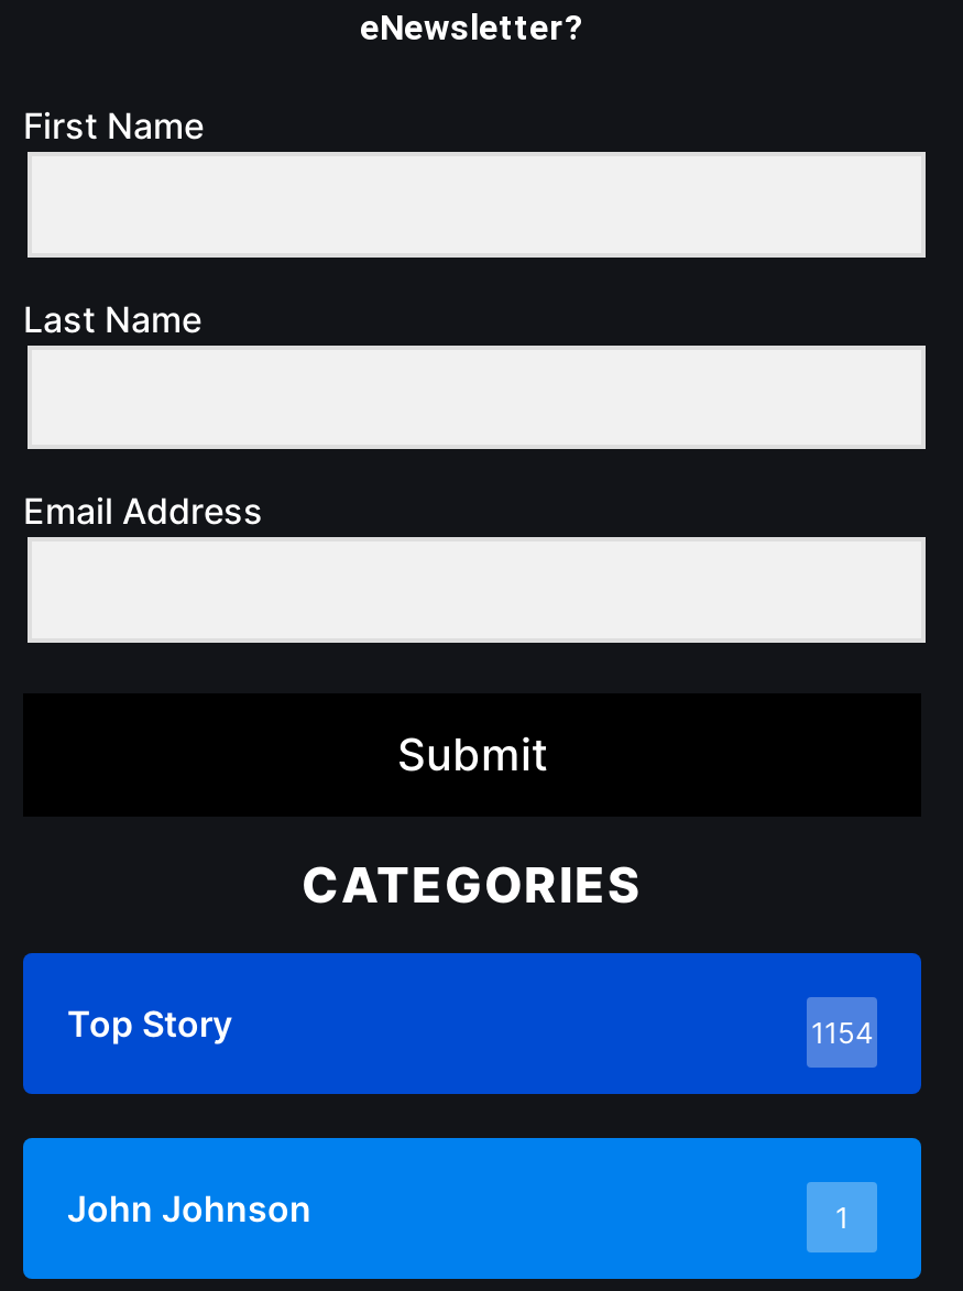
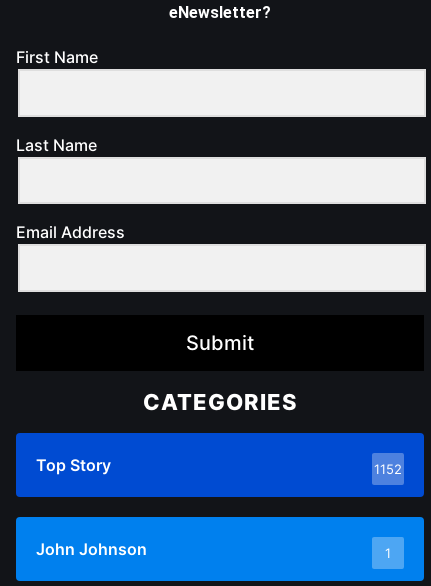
- 1154
+ 1152
